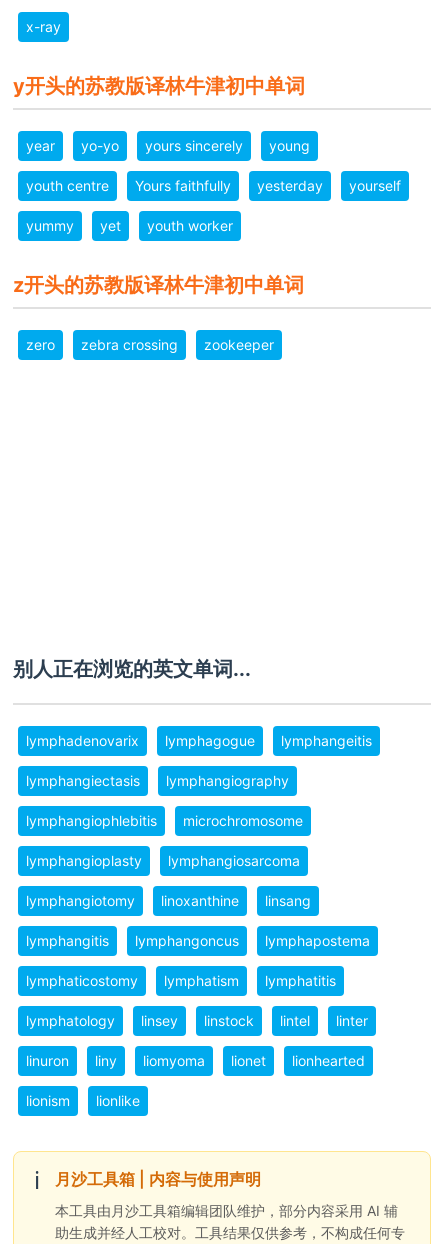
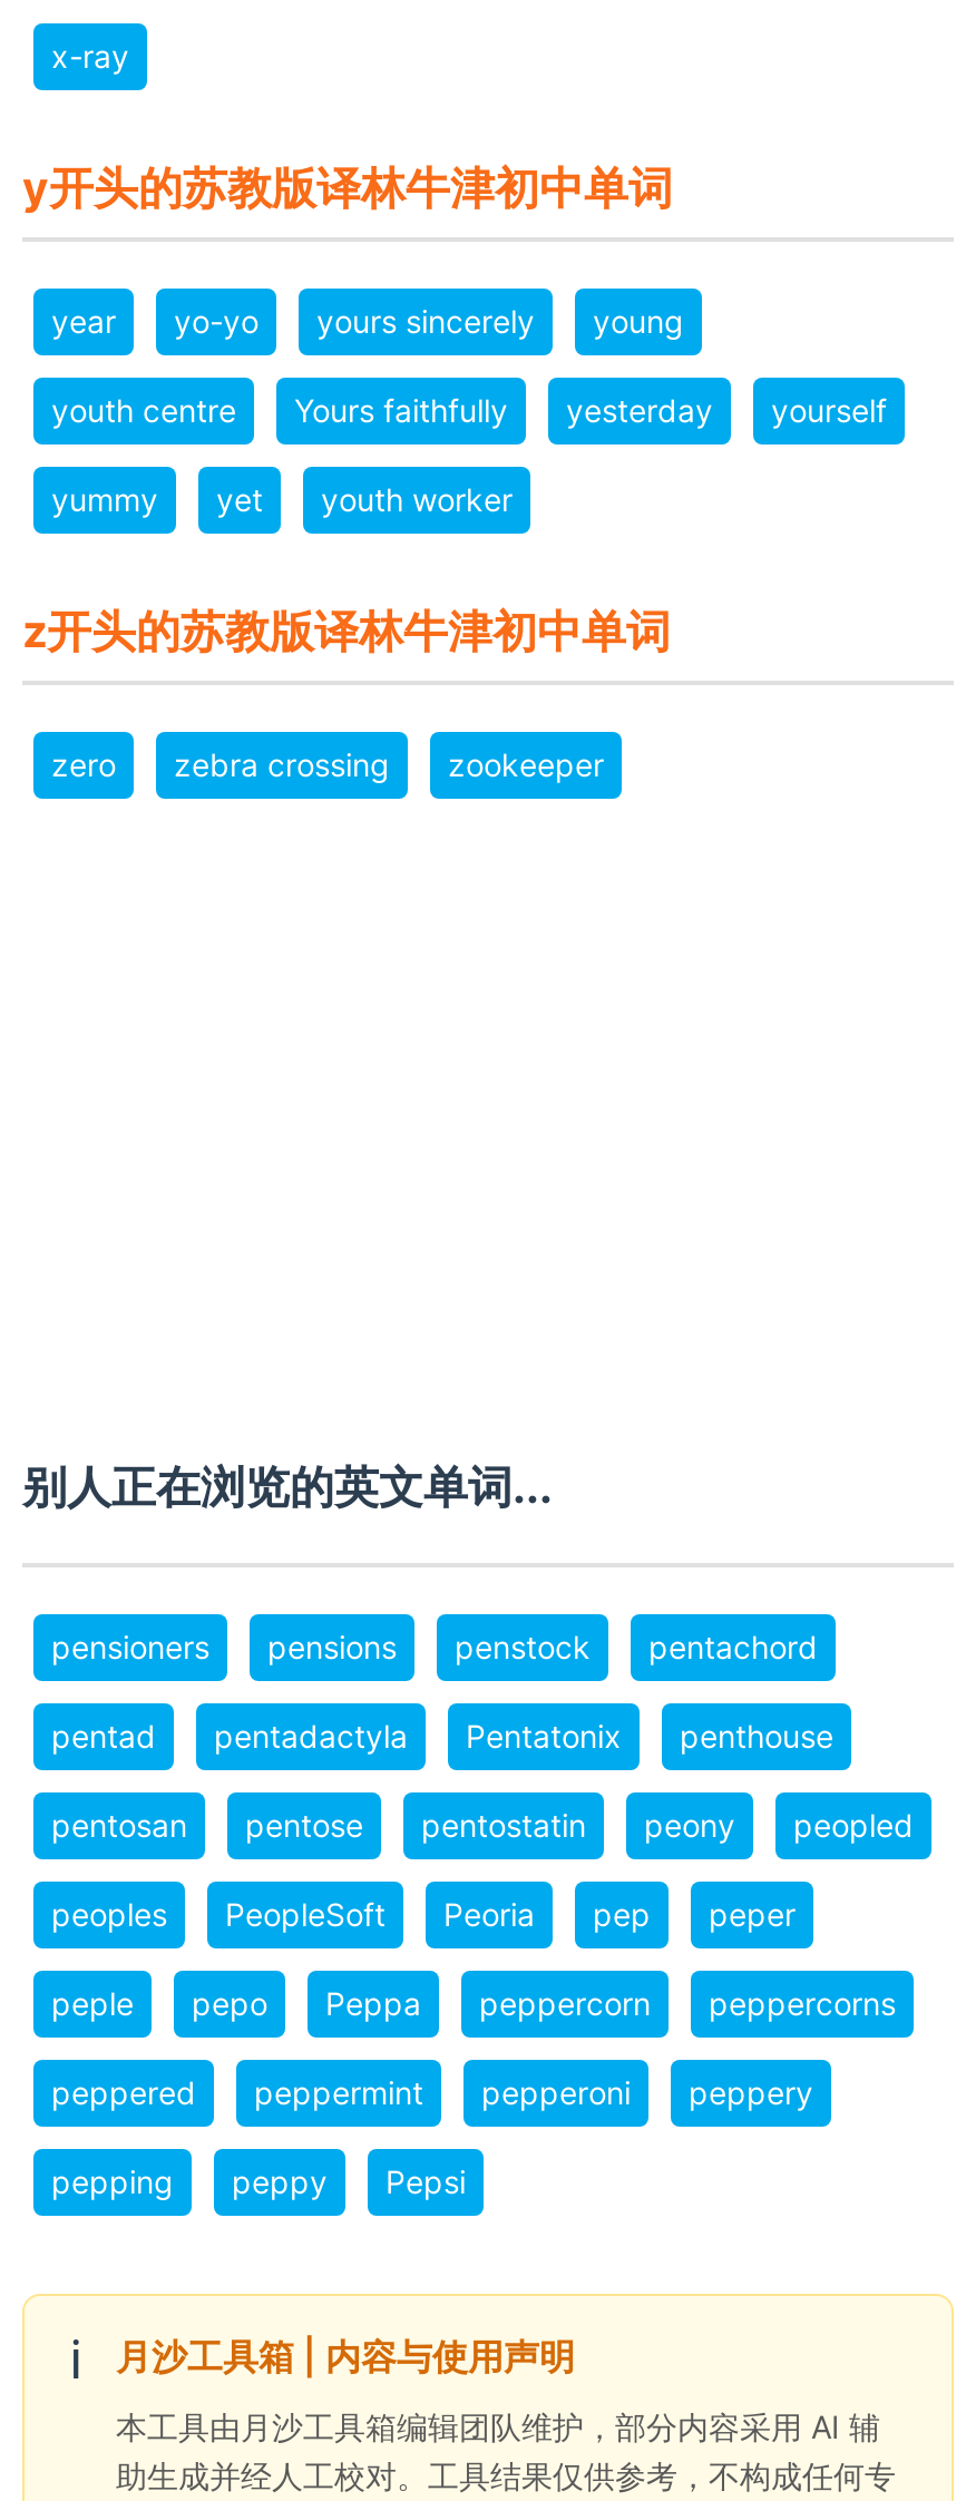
- lymphadenovarix
- lymphagogue
- lymphangeitis
- lymphangiectasis
- lymphangiography
- lymphangiophlebitis
- microchromosome
- lymphangioplasty
- lymphangiosarcoma
- lymphangiotomy
- linoxanthine
- linsang
- lymphangitis
- lymphangoncus
- lymphapostema
- lymphaticostomy
- lymphatism
- lymphatitis
- lymphatology
- linsey
- linstock
- lintel
- linter
- linuron
- liny
- liomyoma
- lionet
- lionhearted
- lionism
- lionlike
+ pensioners
+ pensions
+ penstock
+ pentachord
+ pentad
+ pentadactyla
+ Pentatonix
+ penthouse
+ pentosan
+ pentose
+ pentostatin
+ peony
+ peopled
+ peoples
+ PeopleSoft
+ Peoria
+ pep
+ peper
+ peple
+ pepo
+ Peppa
+ peppercorn
+ peppercorns
+ peppered
+ peppermint
+ pepperoni
+ peppery
+ pepping
+ peppy
+ Pepsi
